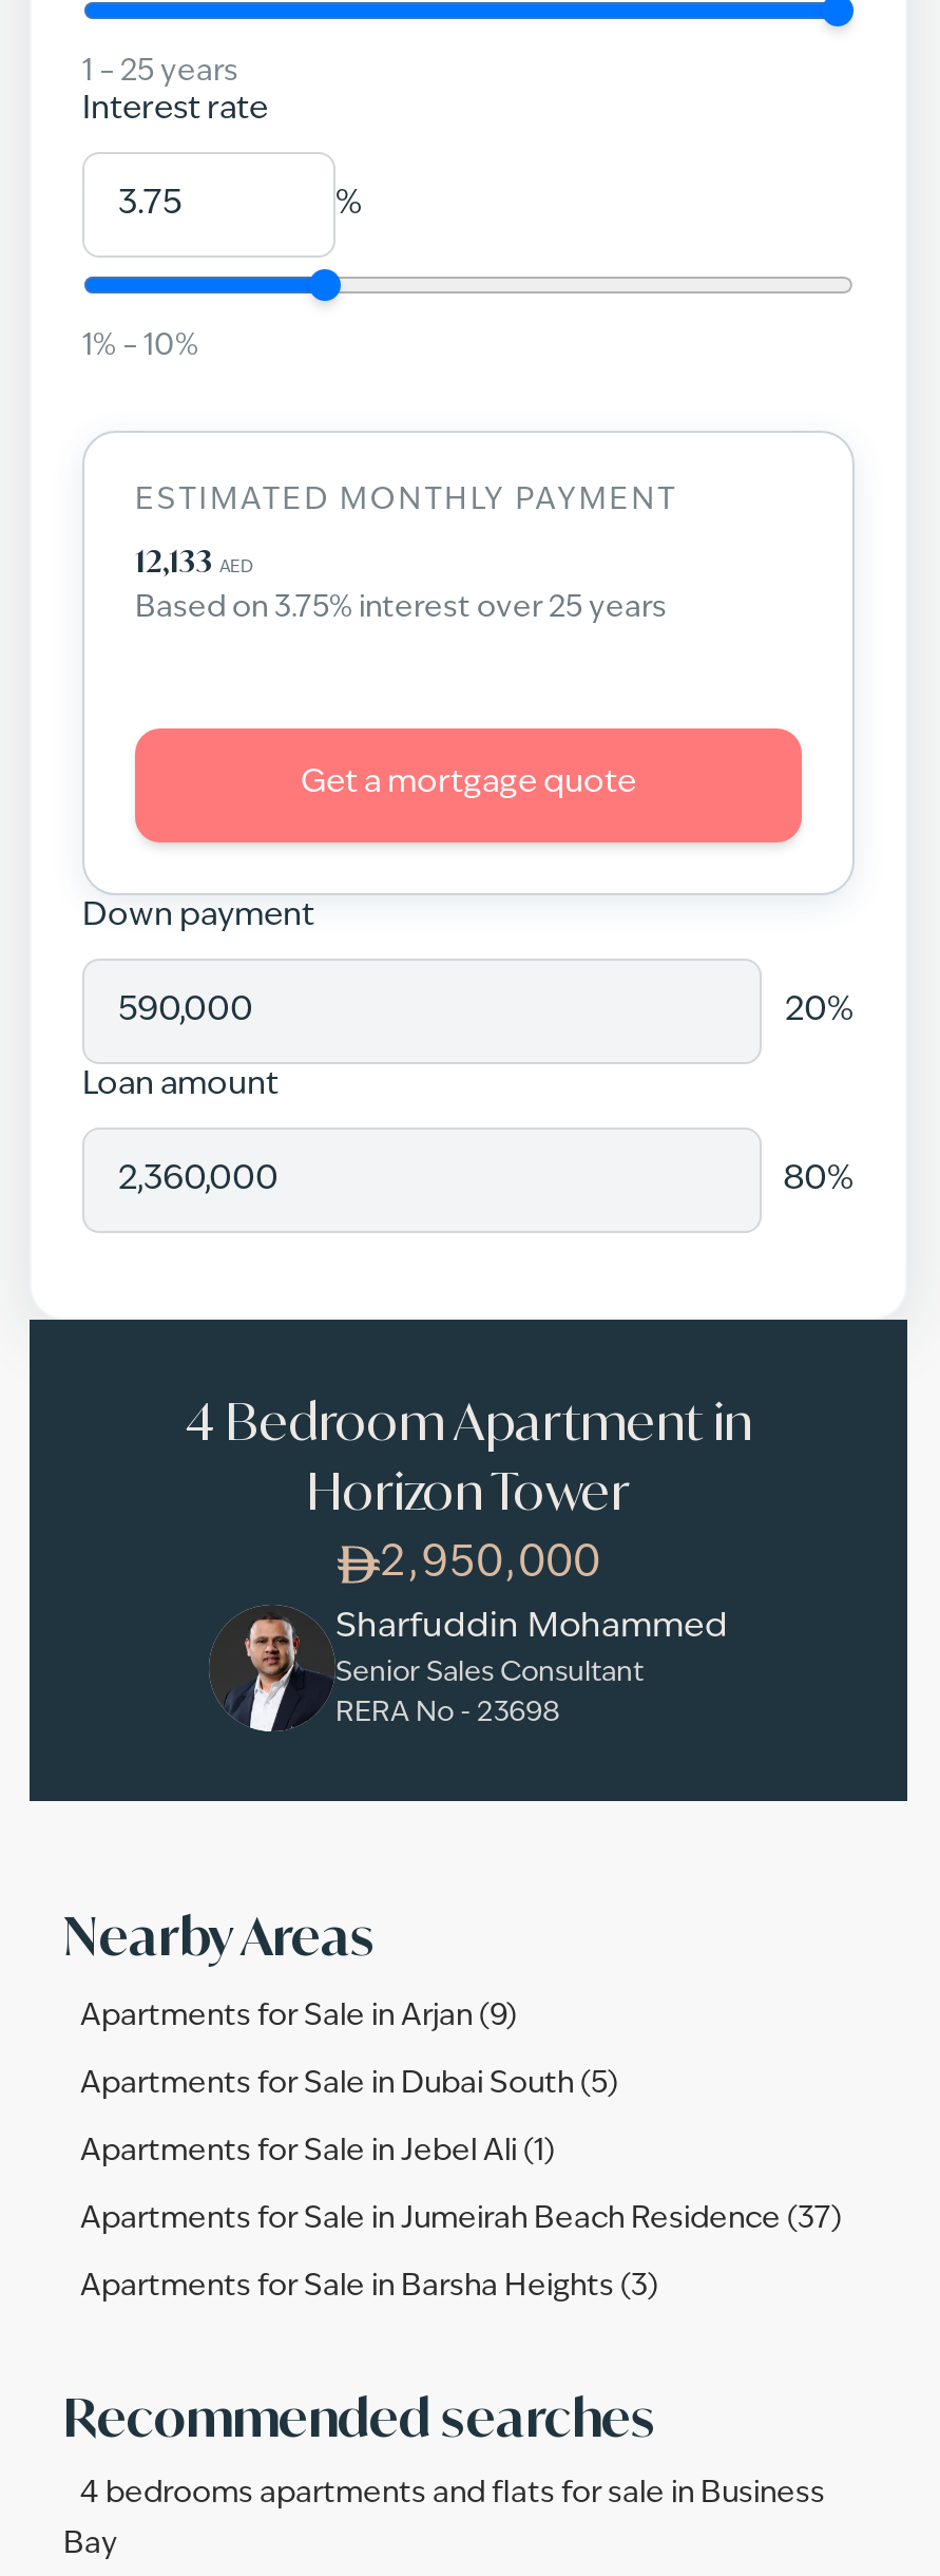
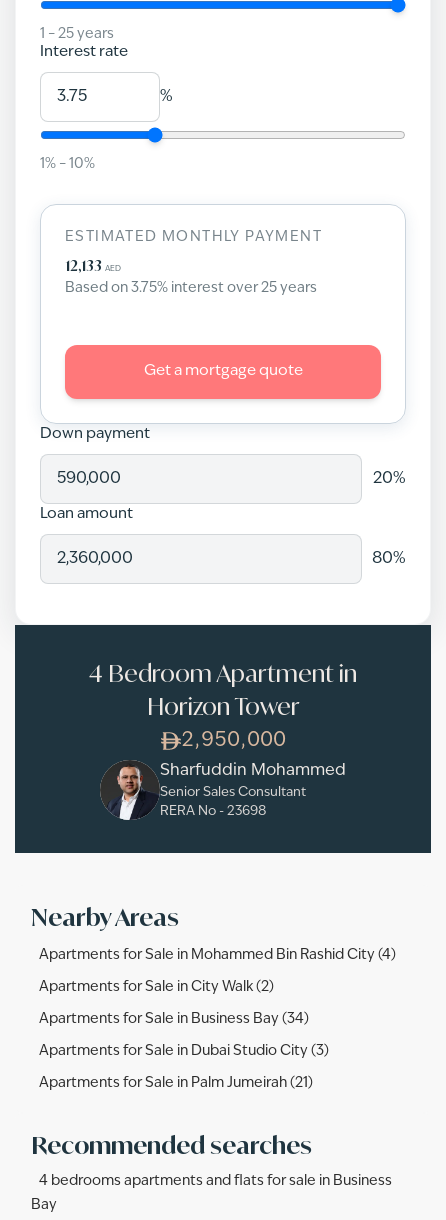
- Apartments for Sale in Arjan (9)
+ Apartments for Sale in Mohammed Bin Rashid City (4)

- Apartments for Sale in Dubai South (5)
+ Apartments for Sale in City Walk (2)

- Apartments for Sale in Jebel Ali (1)
+ Apartments for Sale in Business Bay (34)

- Apartments for Sale in Jumeirah Beach Residence (37)
+ Apartments for Sale in Dubai Studio City (3)

- Apartments for Sale in Barsha Heights (3)
+ Apartments for Sale in Palm Jumeirah (21)
